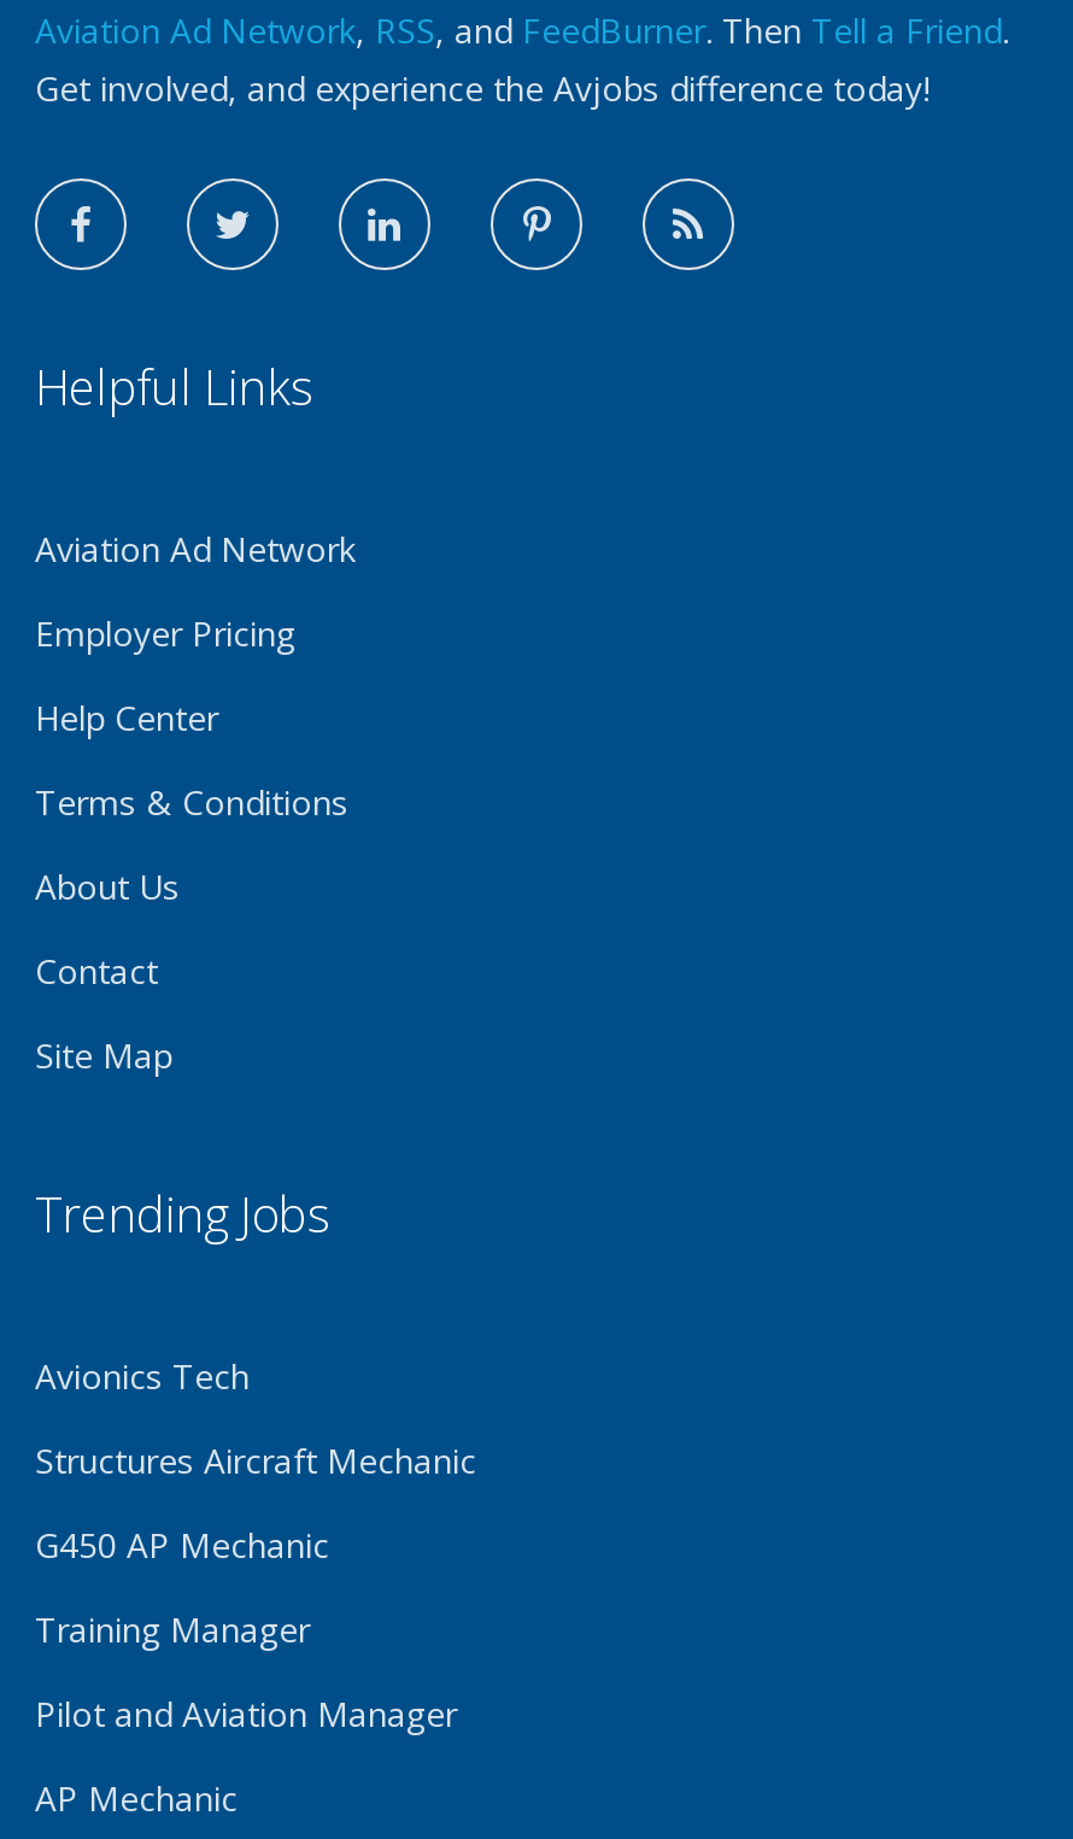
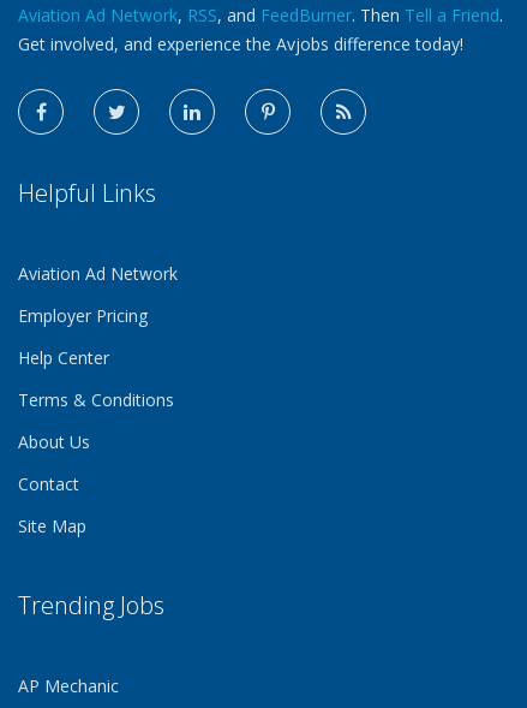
- Avionics Tech
- Structures Aircraft Mechanic
- G450 AP Mechanic
- Training Manager
- Pilot and Aviation Manager
